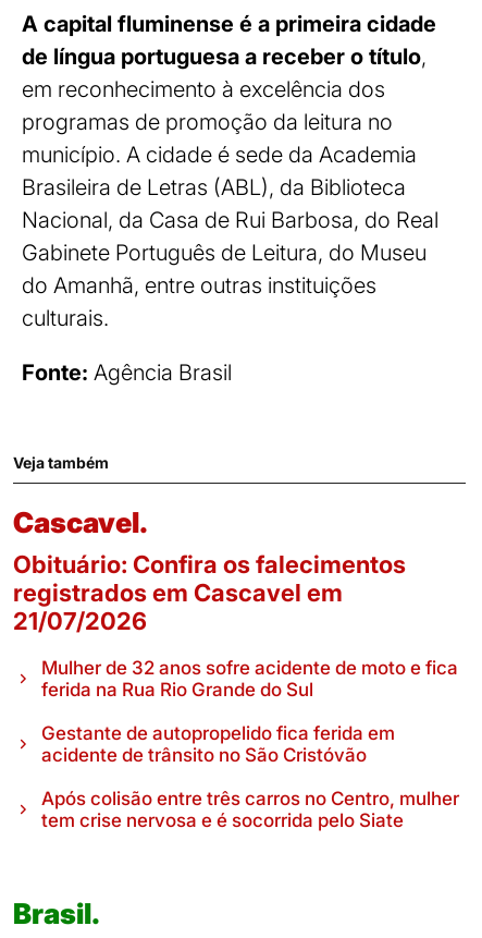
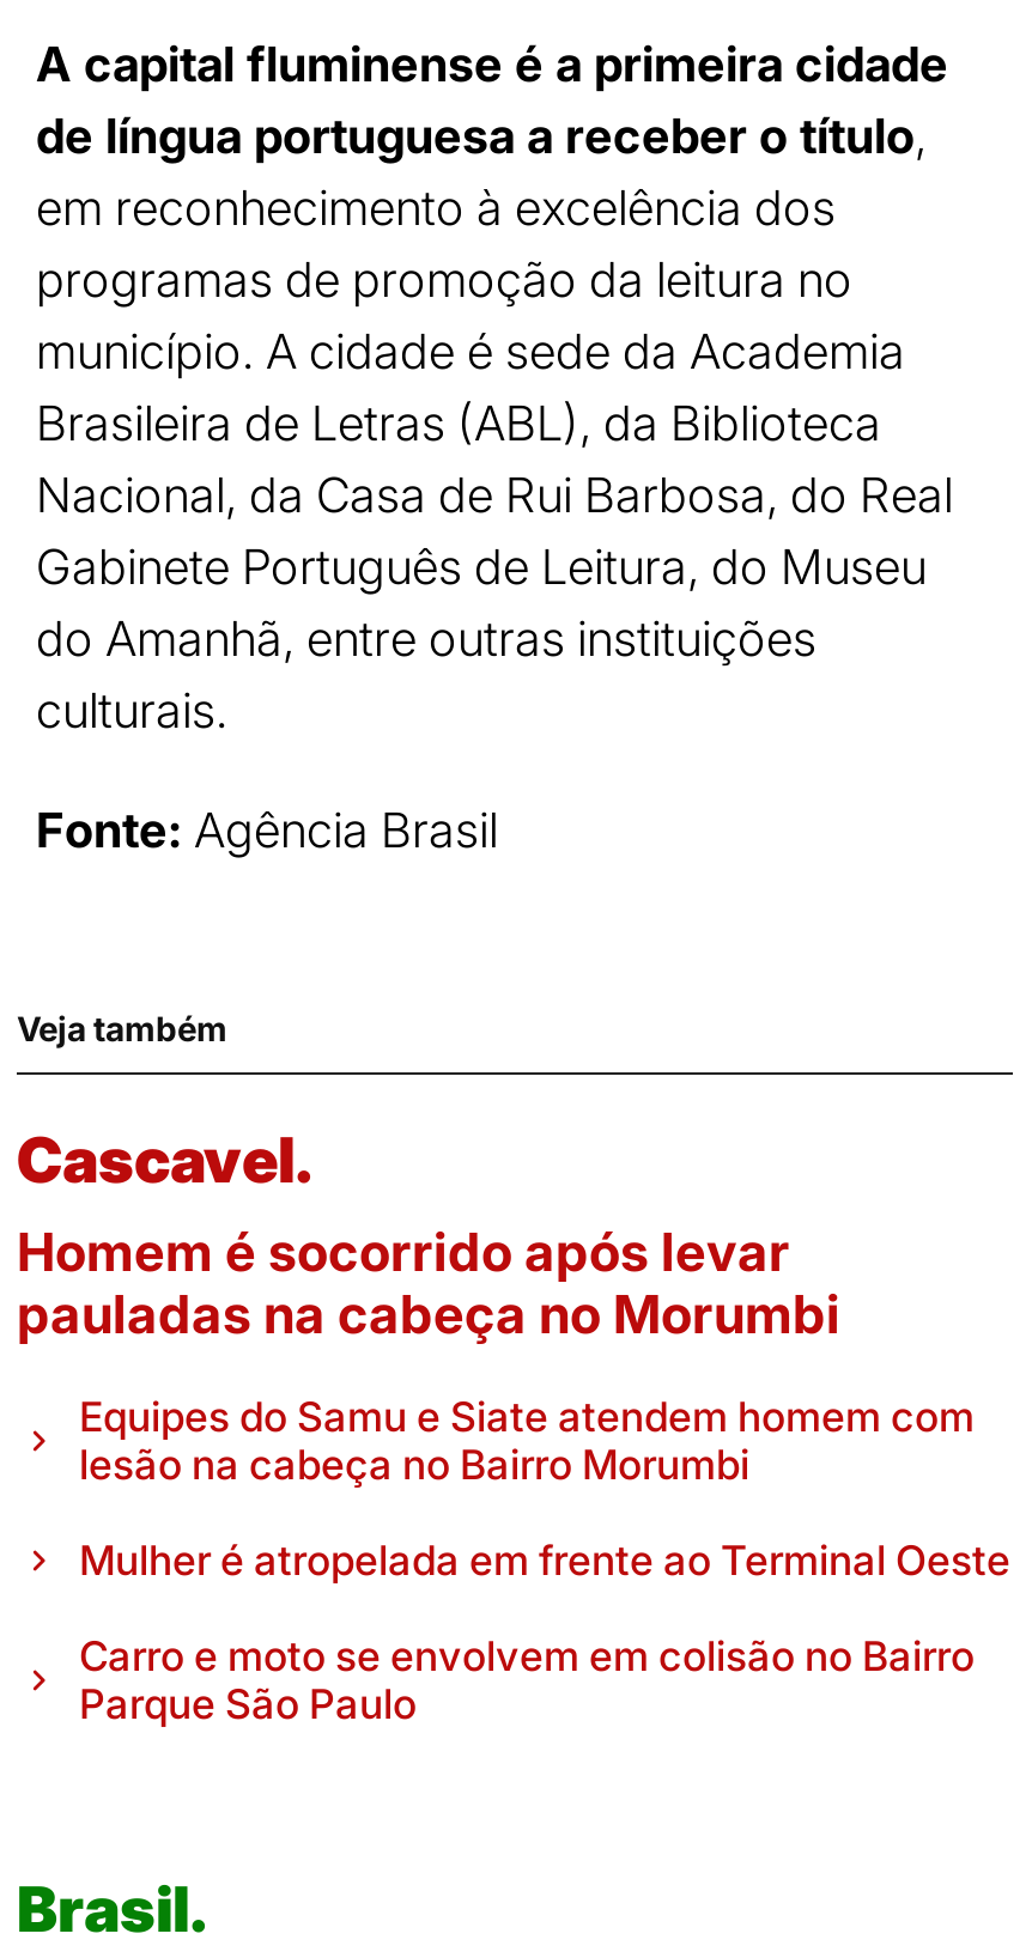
- Obituário: Confira os falecimentos
- registrados em Cascavel em
- 21/07/2026
+ Homem é socorrido após levar
+ pauladas na cabeça no Morumbi

- Mulher de 32 anos sofre acidente de moto e fica
- ferida na Rua Rio Grande do Sul
+ Equipes do Samu e Siate atendem homem com
+ lesão na cabeça no Bairro Morumbi

- Gestante de autopropelido fica ferida em
- acidente de trânsito no São Cristóvão
+ Mulher é atropelada em frente ao Terminal Oeste

- Após colisão entre três carros no Centro, mulher
- tem crise nervosa e é socorrida pelo Siate
+ Carro e moto se envolvem em colisão no Bairro
+ Parque São Paulo
